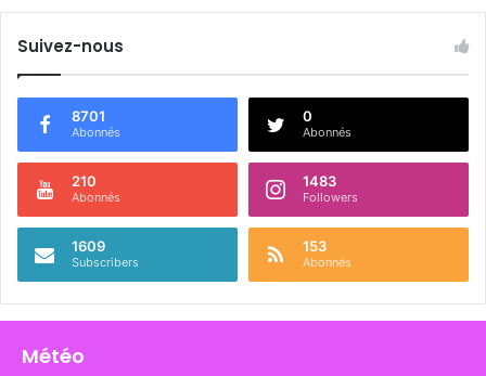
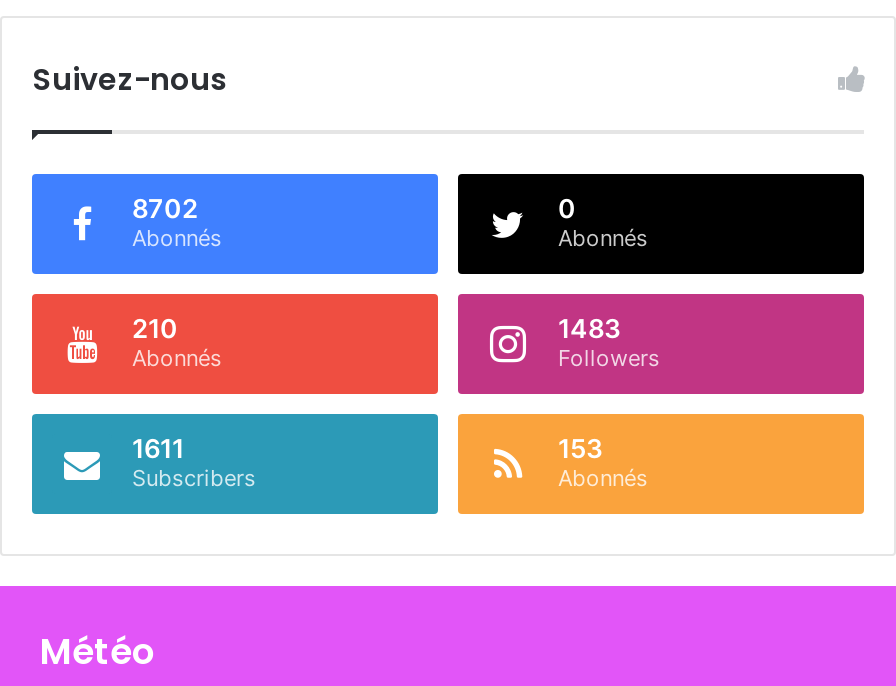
- 8701
+ 8702

- 1609
+ 1611
